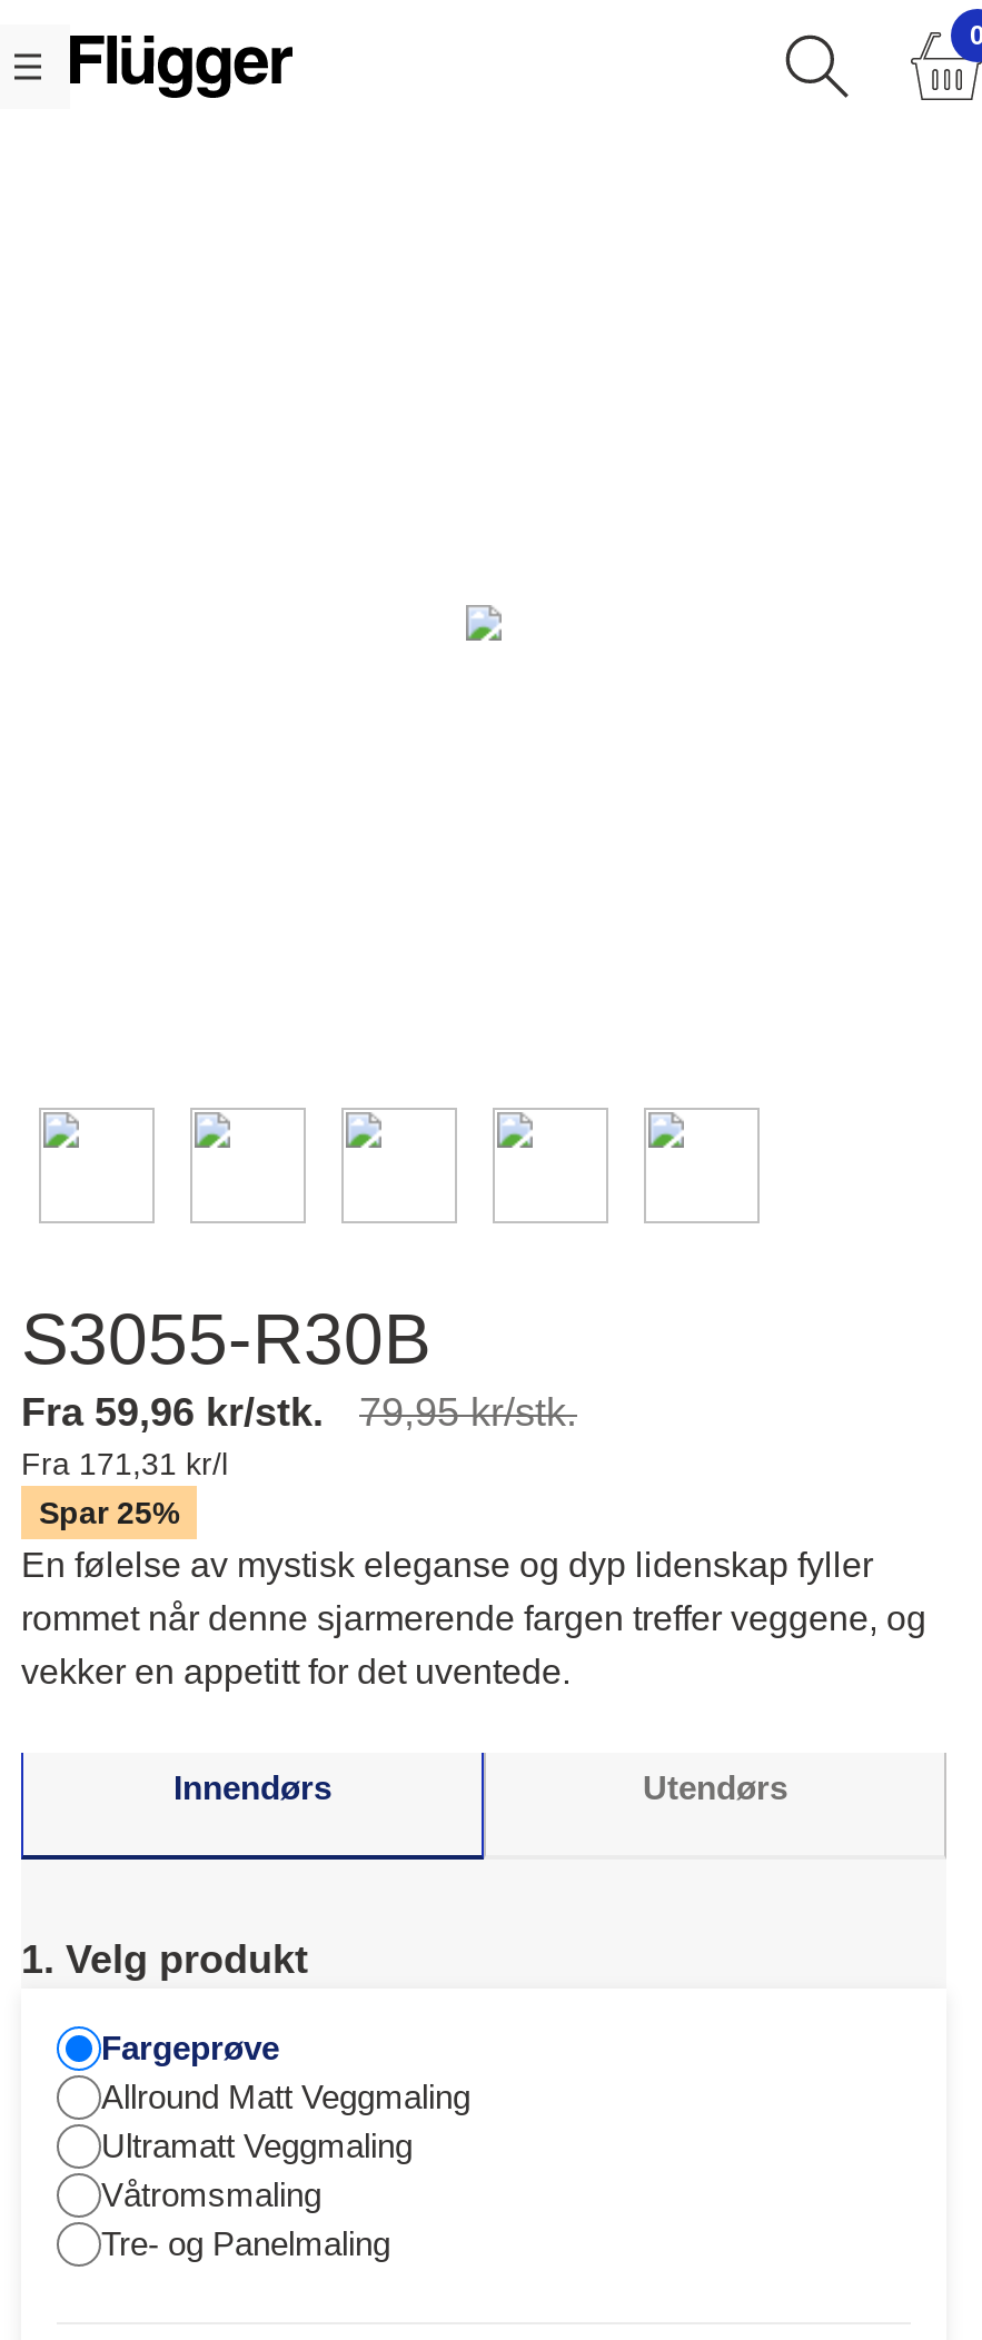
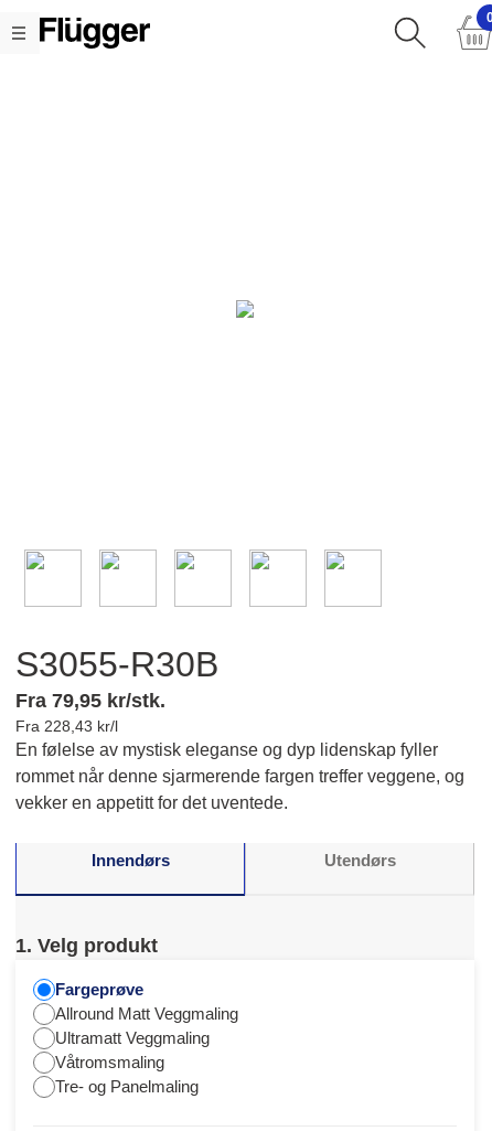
- Fra 59,96 kr/stk.
- 79,95 kr/stk.
- Fra 171,31 kr/l
- Spar 25%
+ Fra 79,95 kr/stk.
+ Fra 228,43 kr/l
